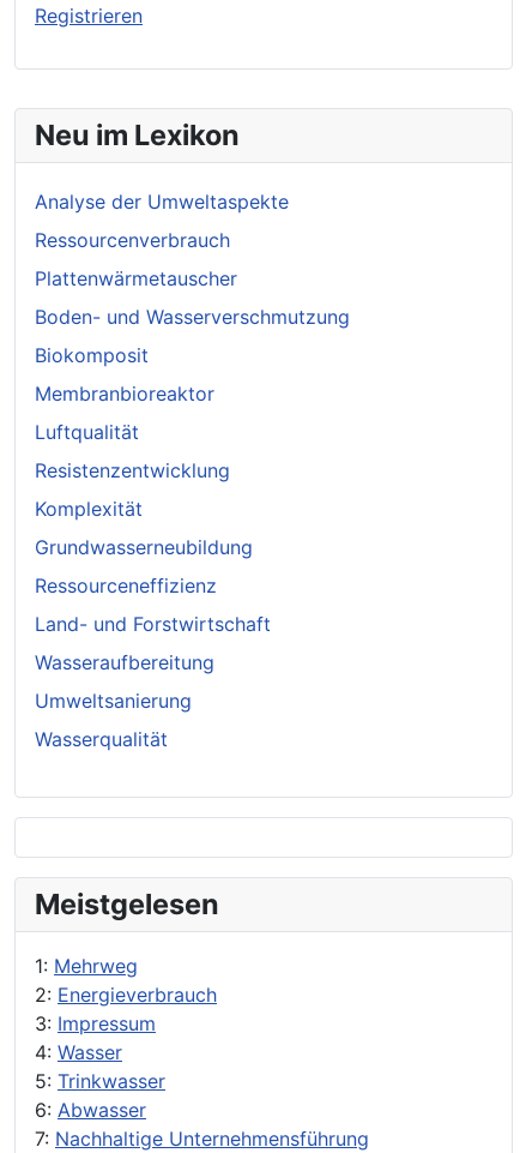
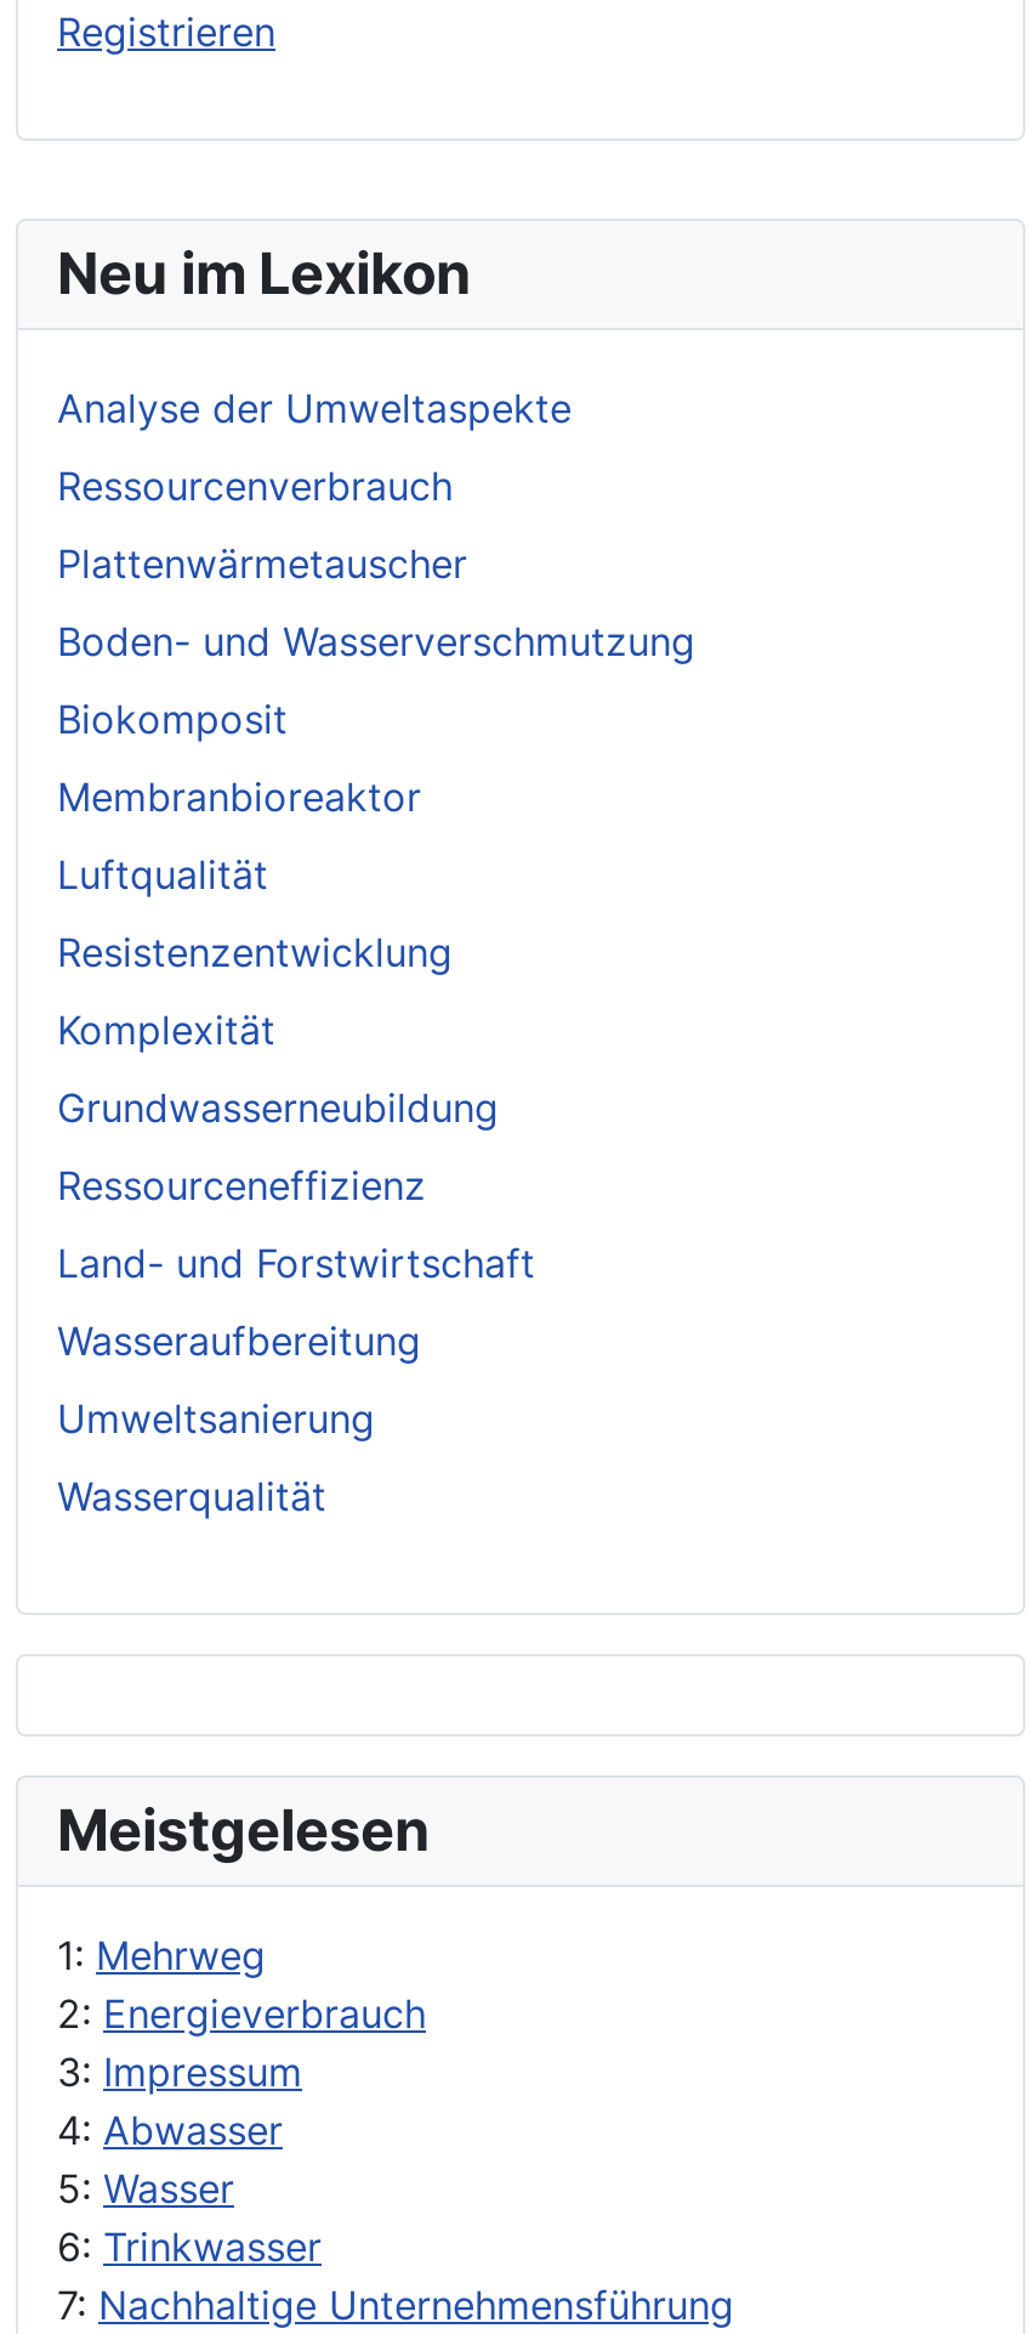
- 4: Wasser
- 5: Trinkwasser
- 6: Abwasser
+ 4: Abwasser
+ 5: Wasser
+ 6: Trinkwasser
